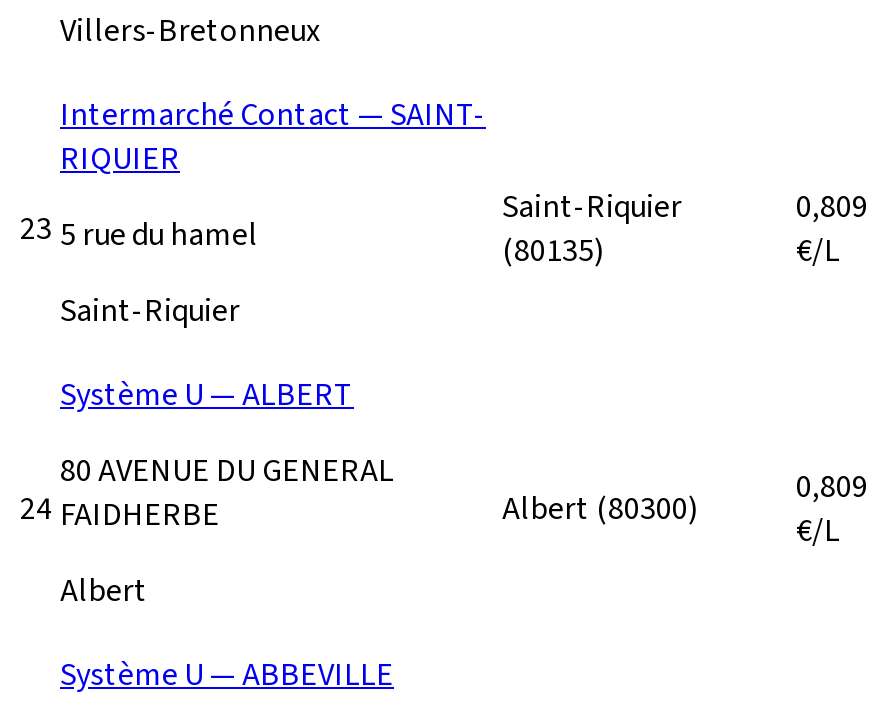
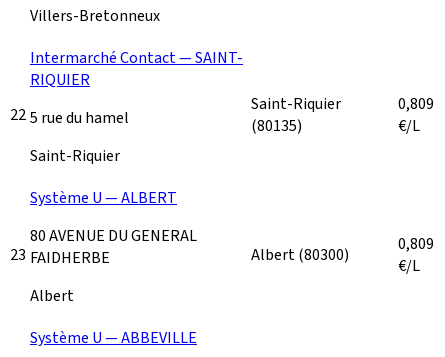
- 23 5 rue du hamel
+ 22 5 rue du hamel

- 24 FAIDHERBE
+ 23 FAIDHERBE
